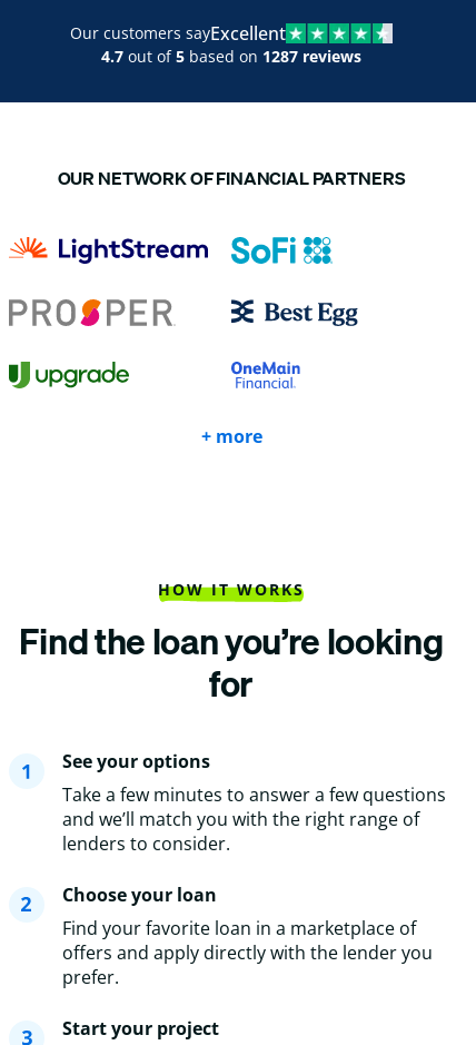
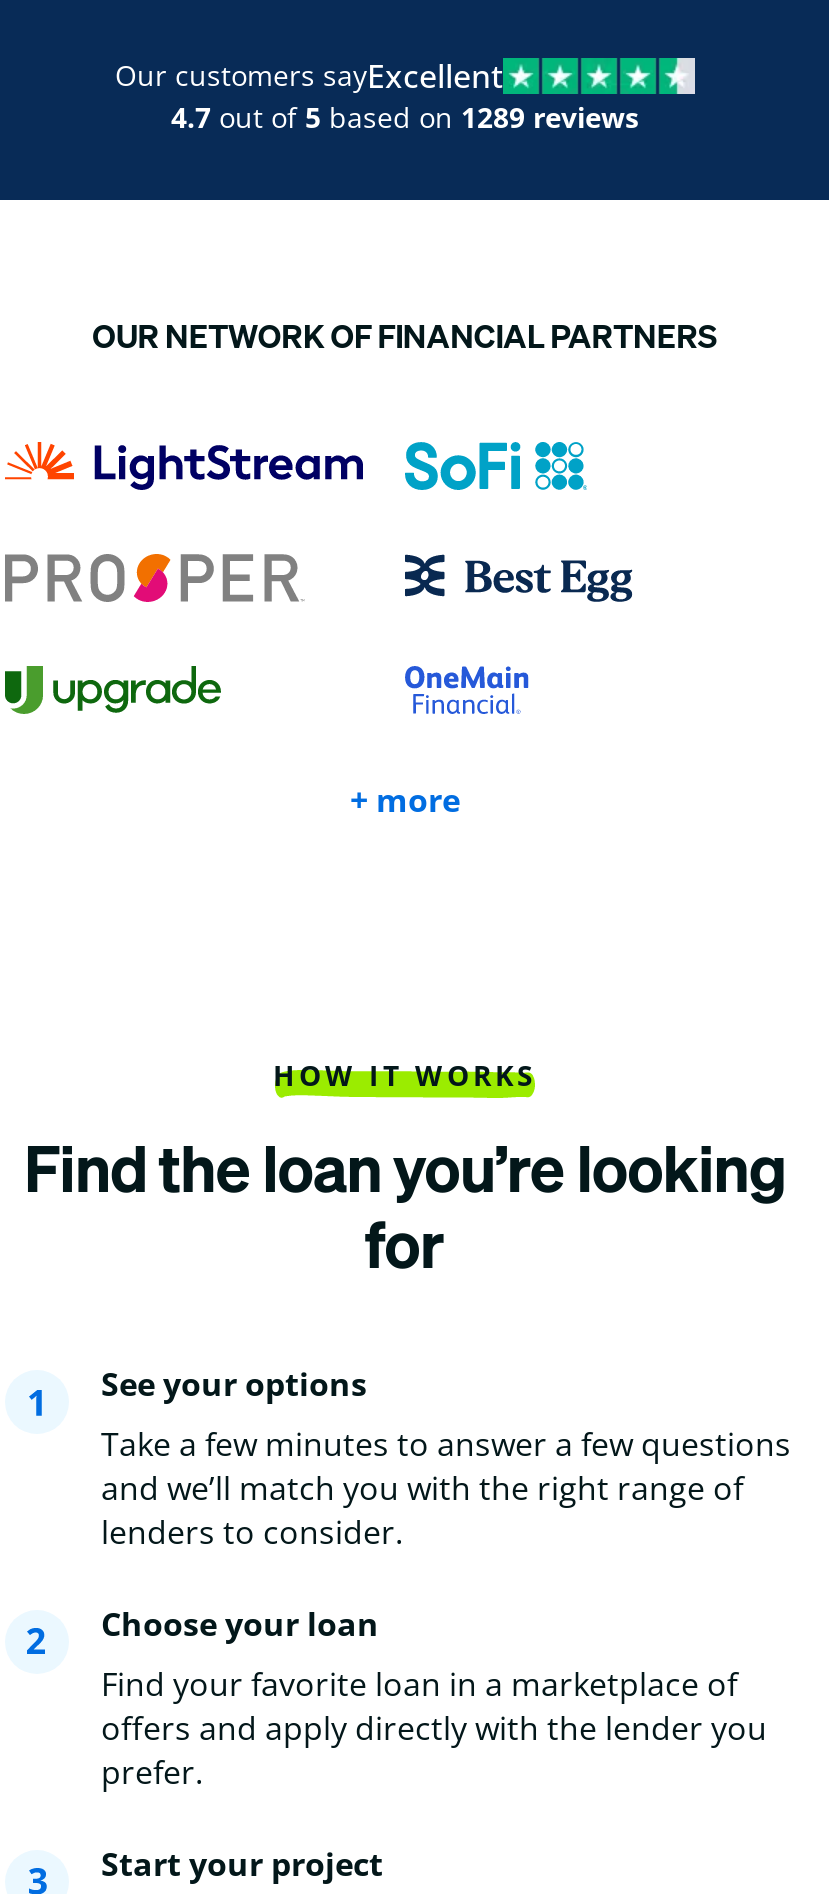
- 4.7 out of 5 based on 1287 reviews
+ 4.7 out of 5 based on 1289 reviews
